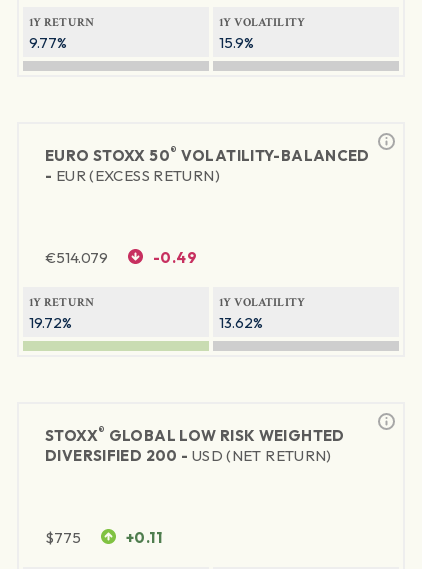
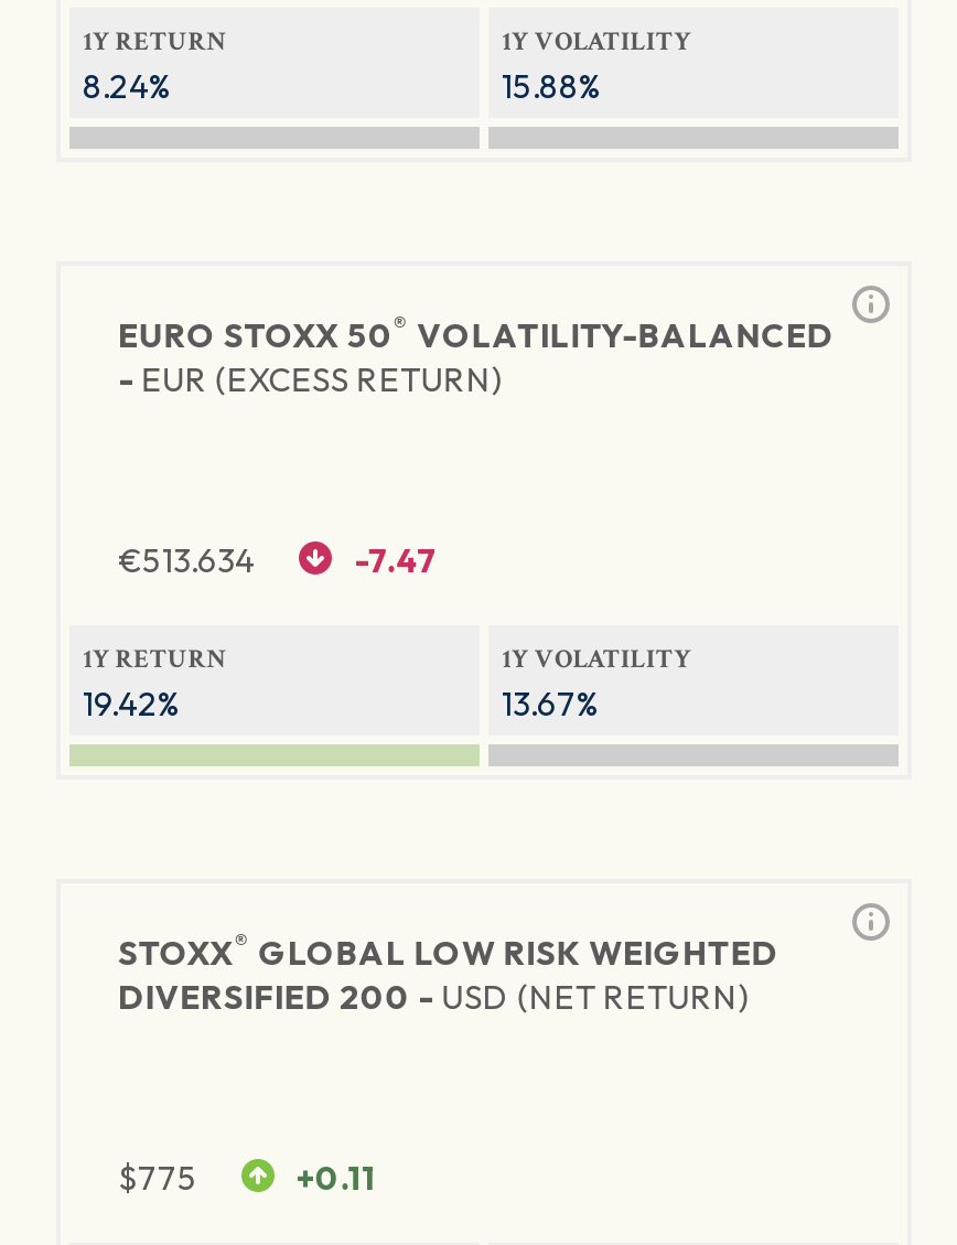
- 9.77%
+ 8.24%

- 15.9%
+ 15.88%

- €514.079
+ €513.634

- -0.49
+ -7.47

- 19.72%
+ 19.42%

- 13.62%
+ 13.67%
